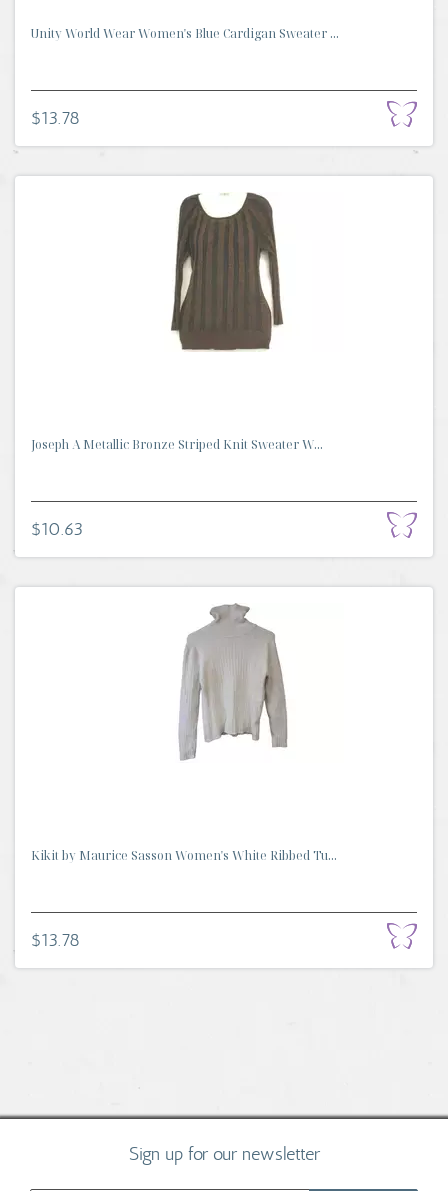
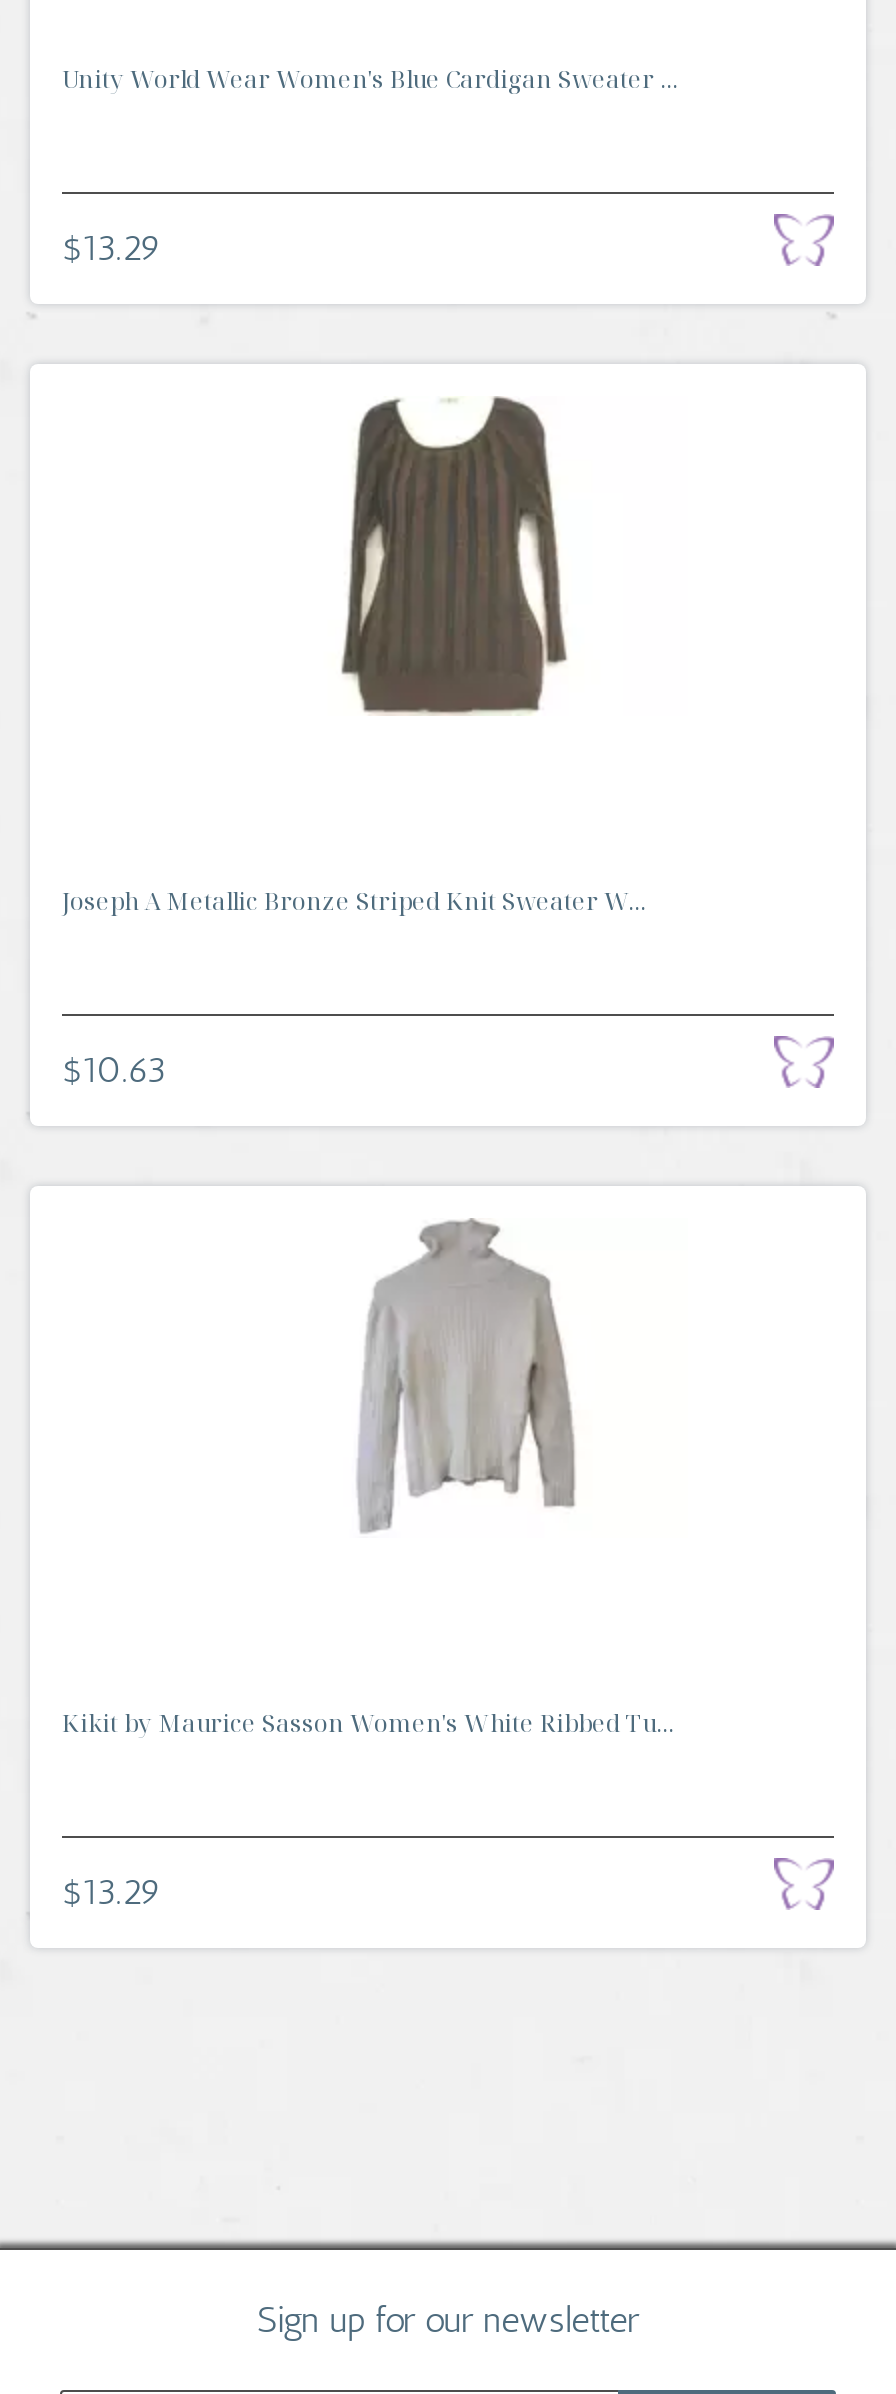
- $13.78
+ $13.29

- $13.78
+ $13.29
